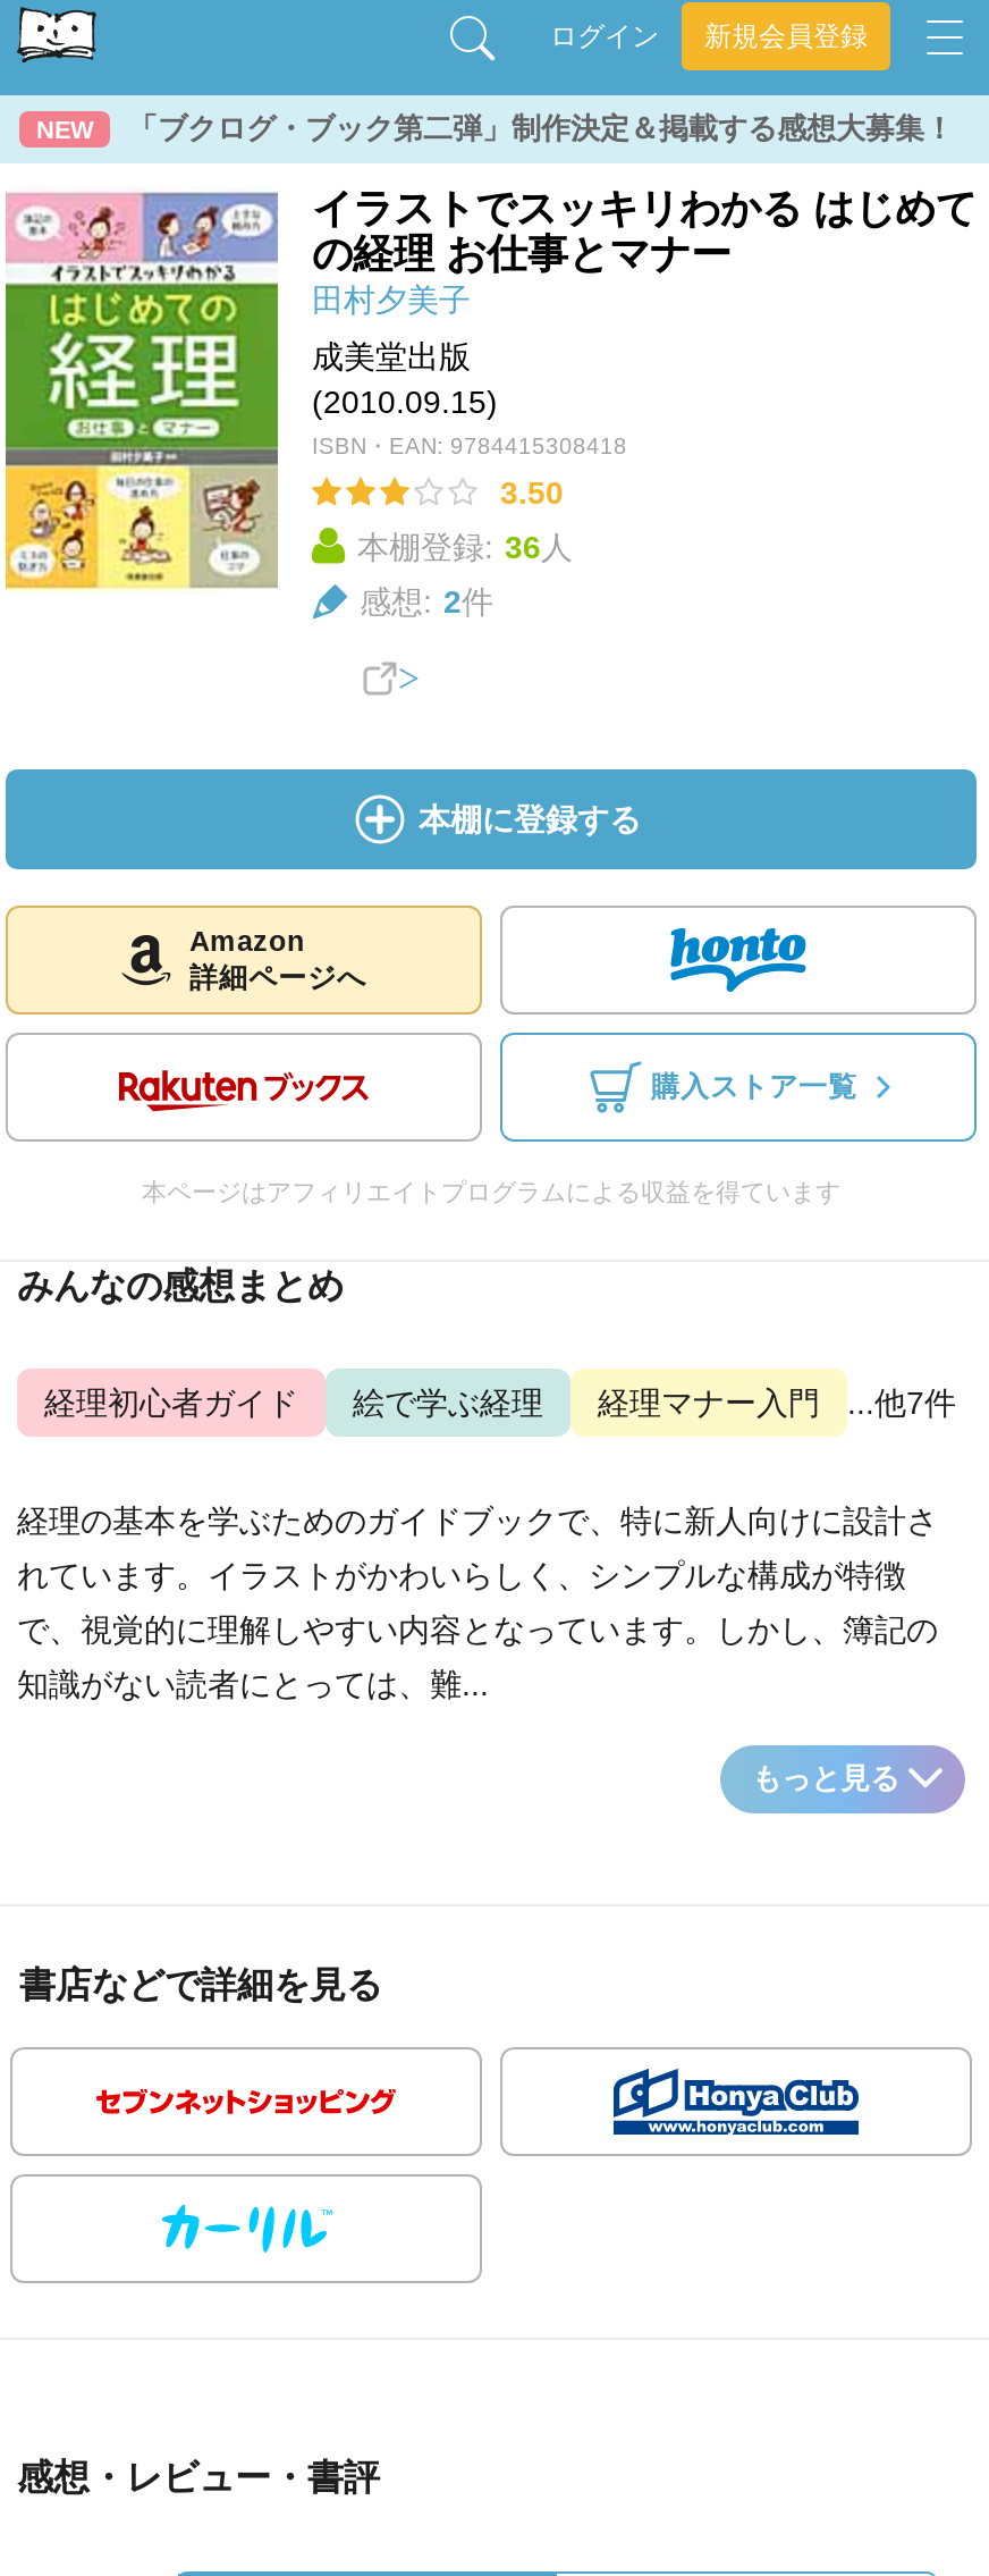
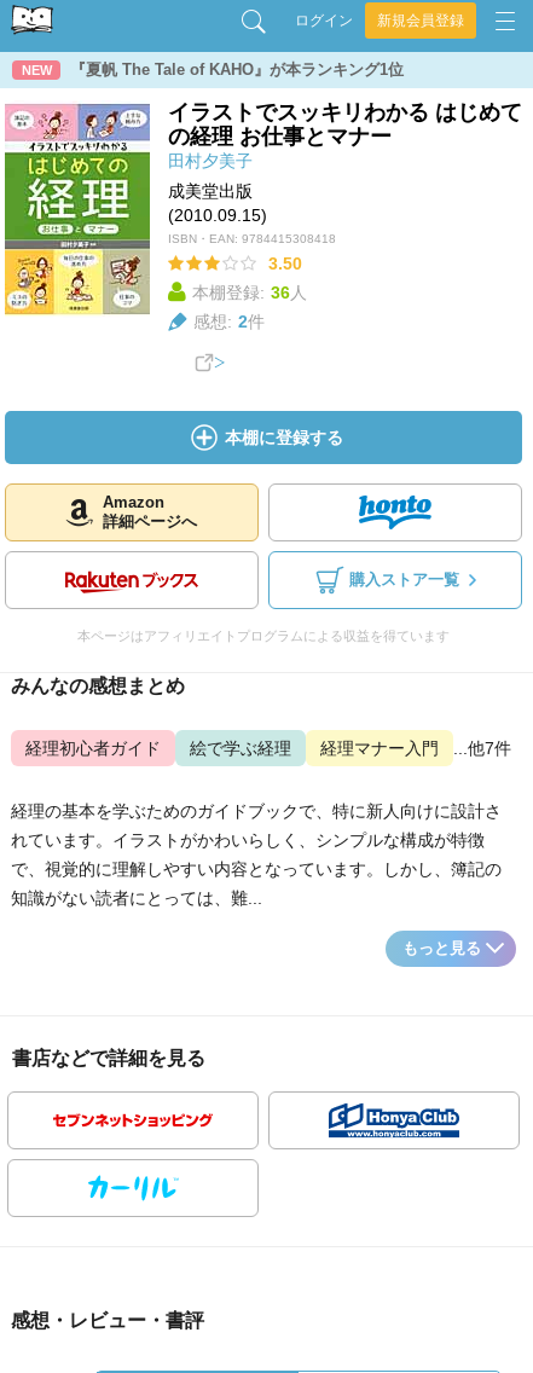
- 「ブクログ・ブック第二弾」制作決定＆掲載する感想大募集！
+ 『夏帆 The Tale of KAHO』が本ランキング1位
